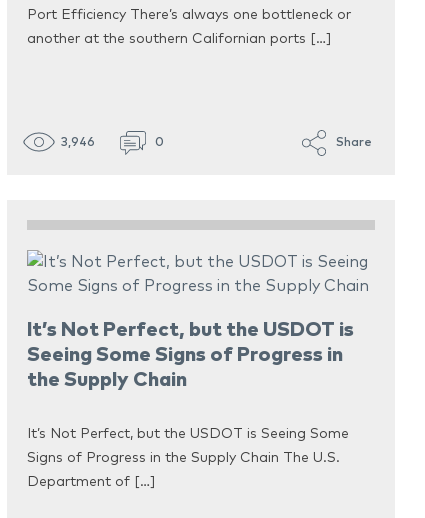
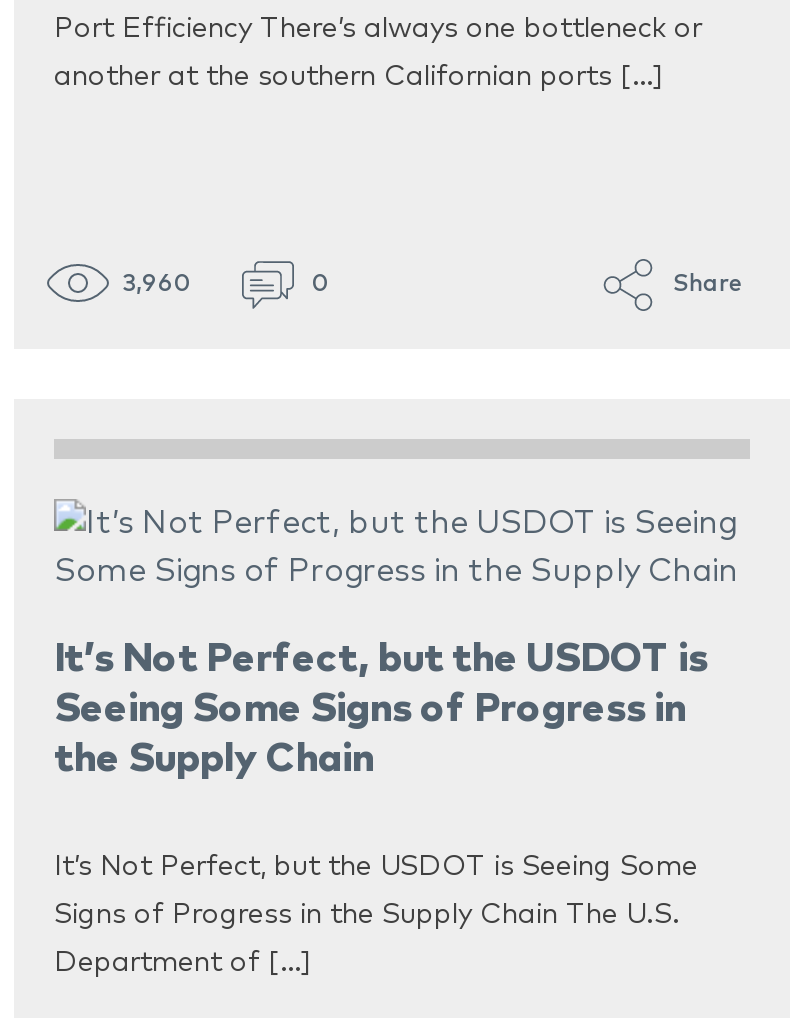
- 3,946
+ 3,960
